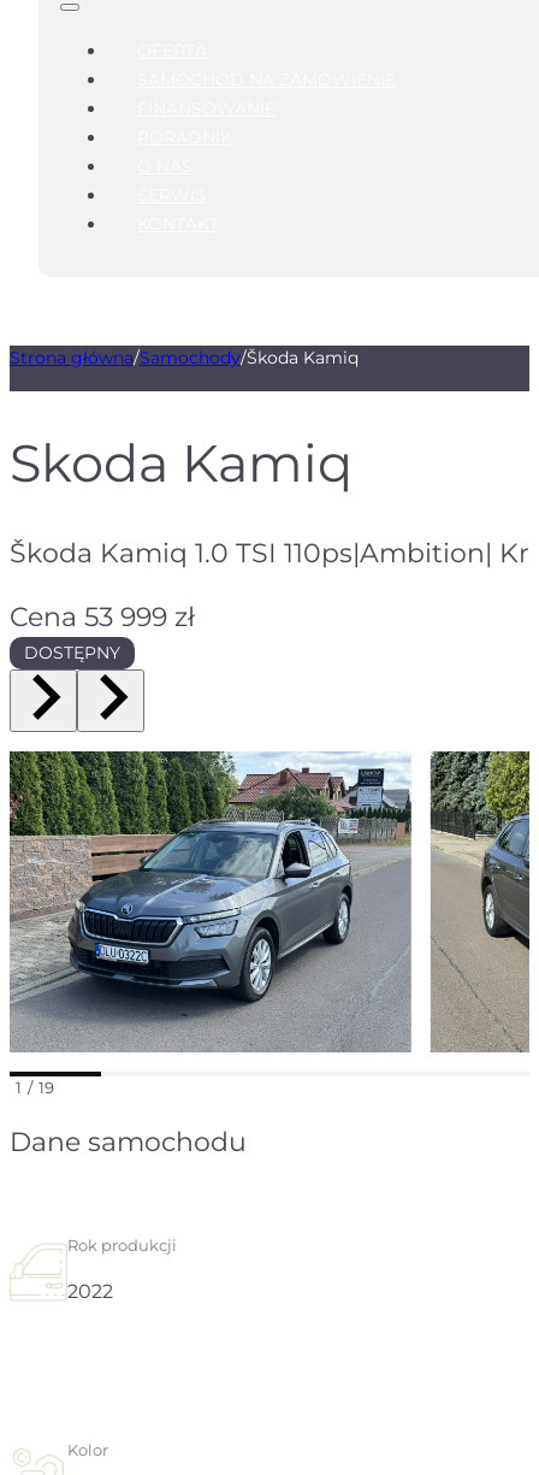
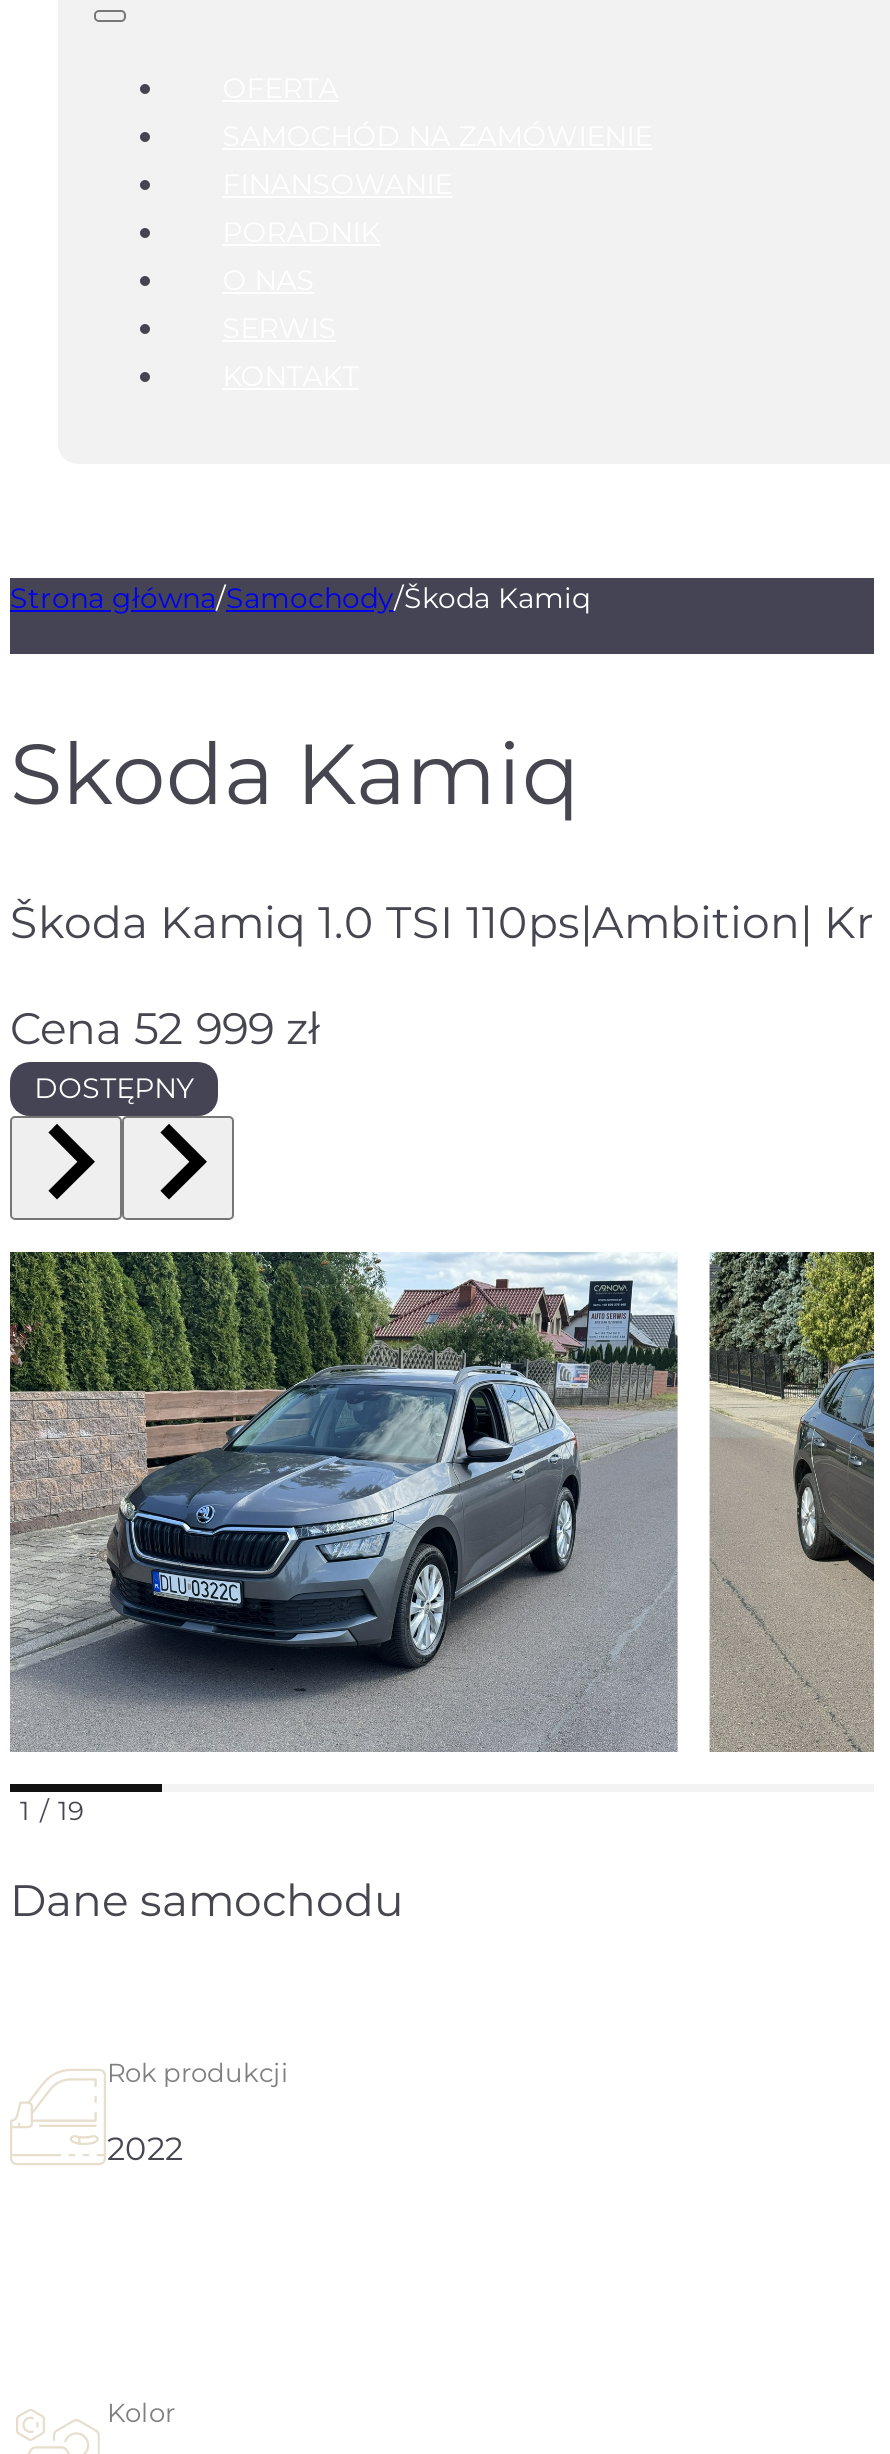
- Cena 53 999 zł
+ Cena 52 999 zł
